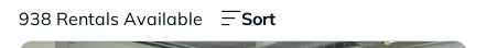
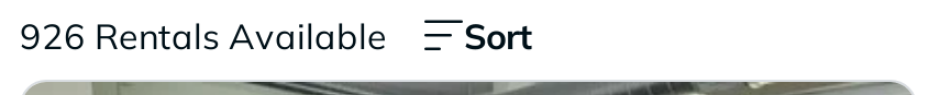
- 938 Rentals Available
+ 926 Rentals Available
